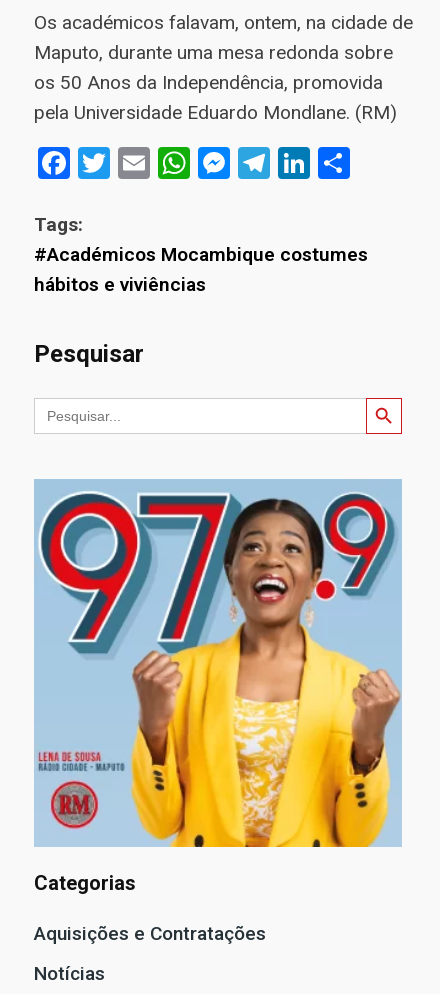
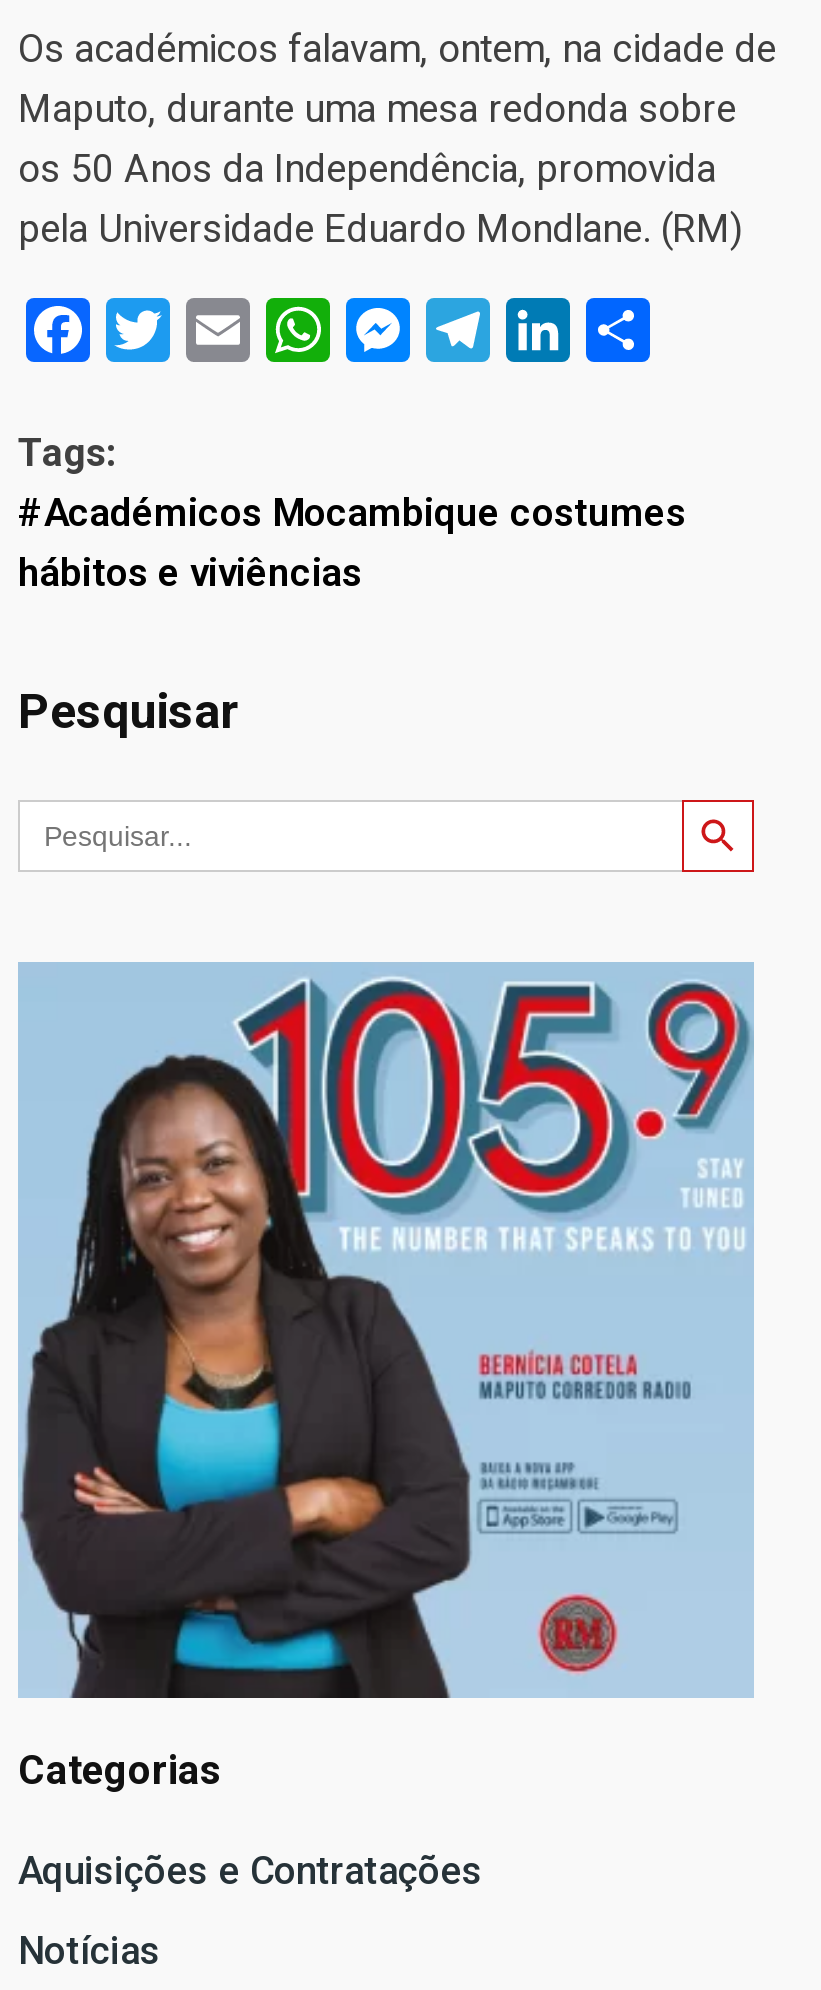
- [image]
+ [image]
